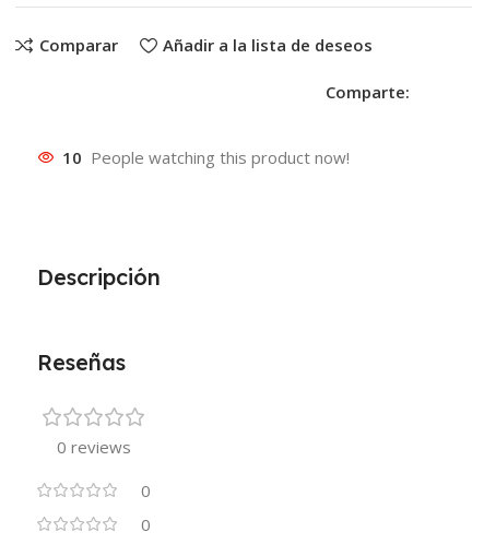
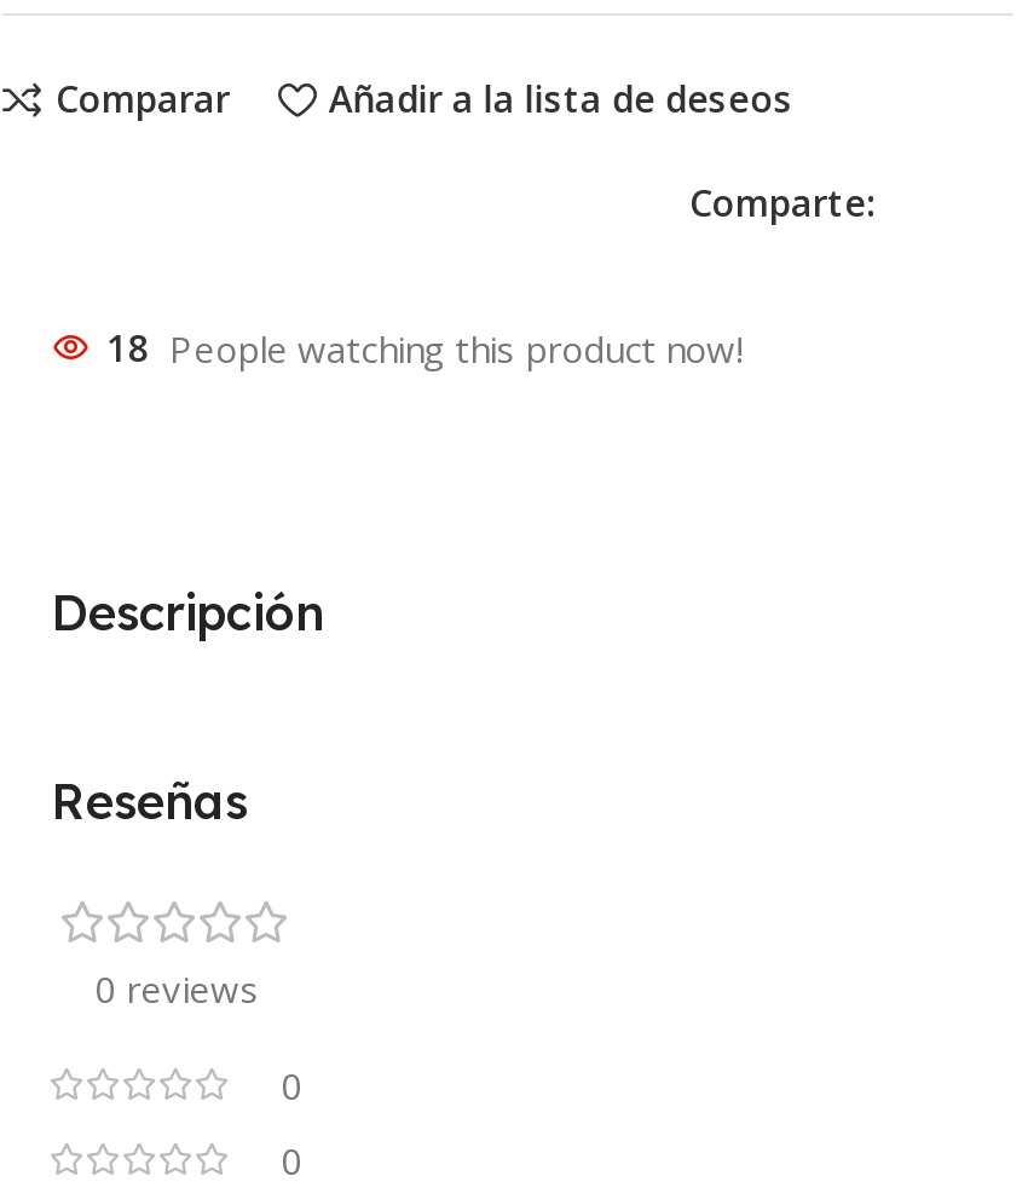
- 10 People watching this product now!
+ 18 People watching this product now!
